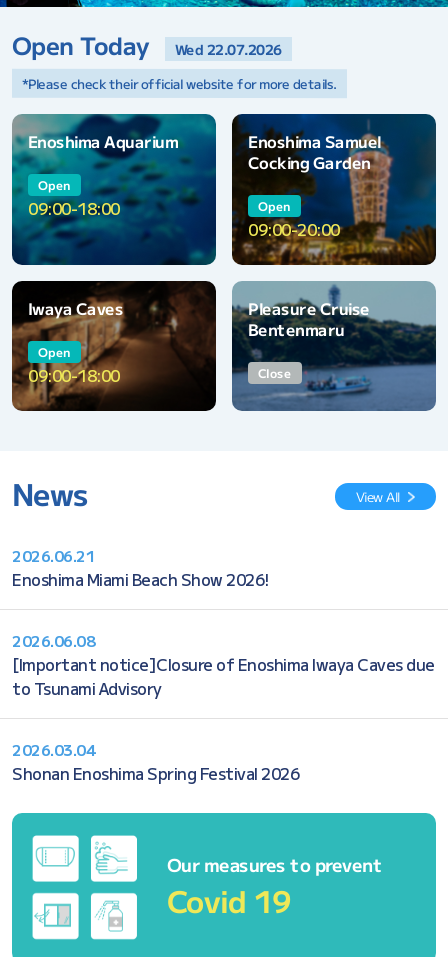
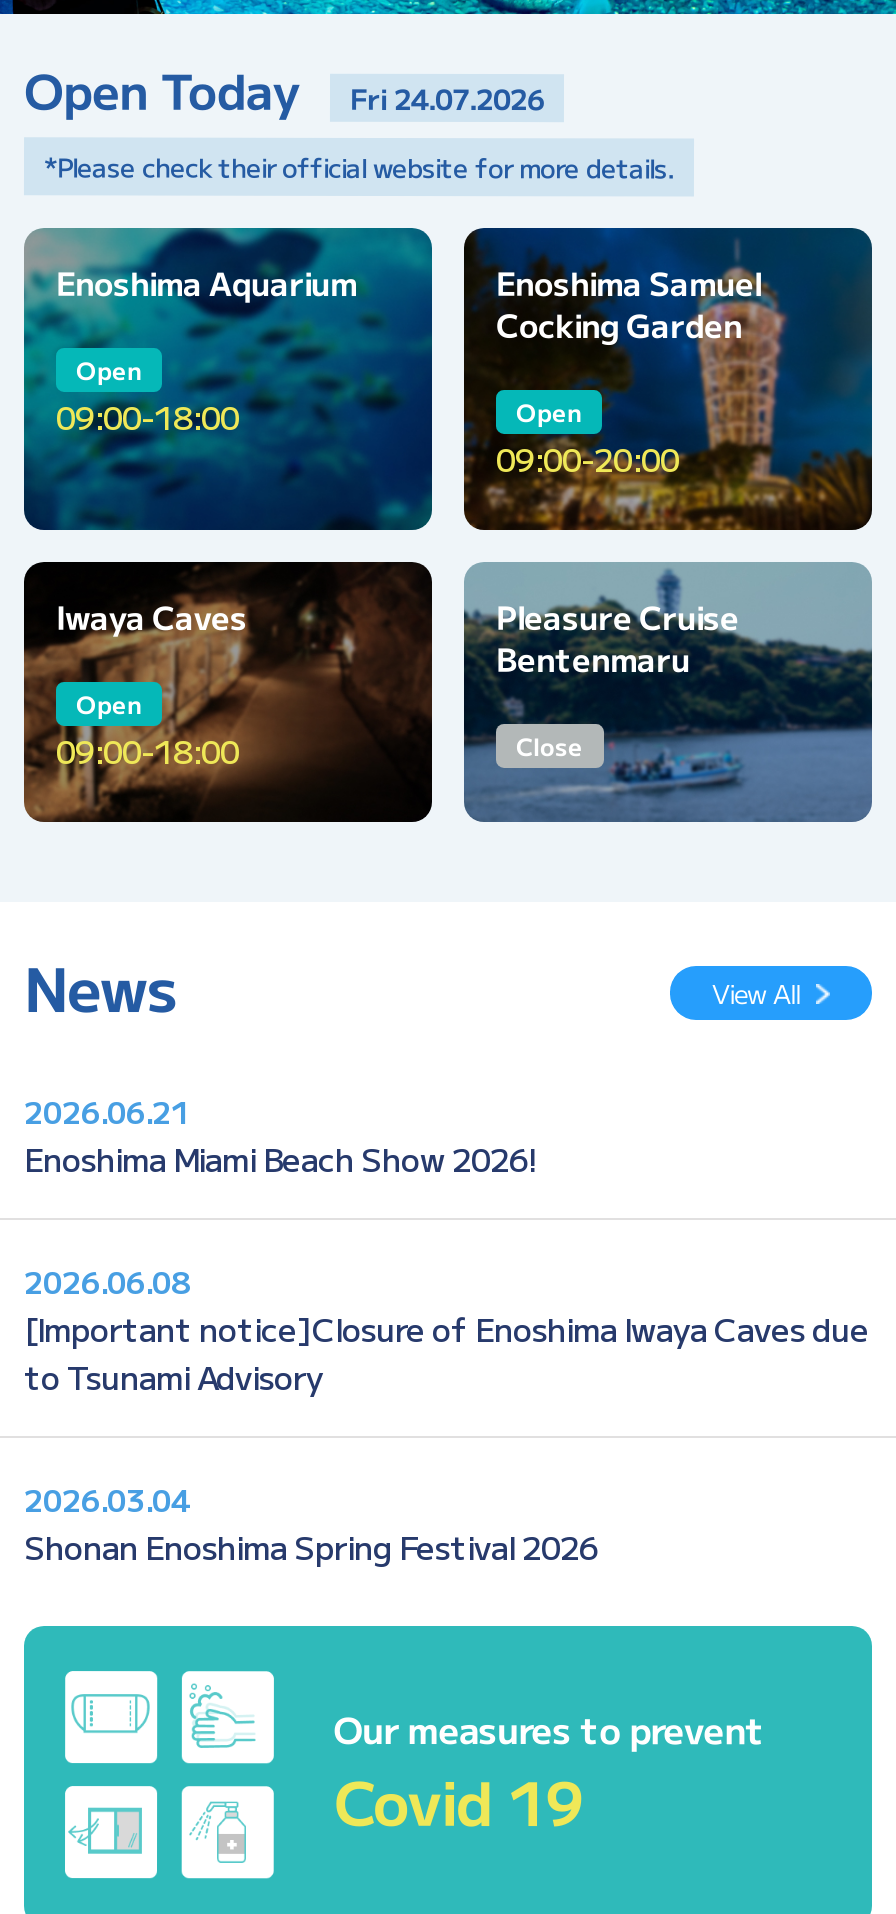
- Open Today Wed 22.07.2026
+ Open Today Fri 24.07.2026
